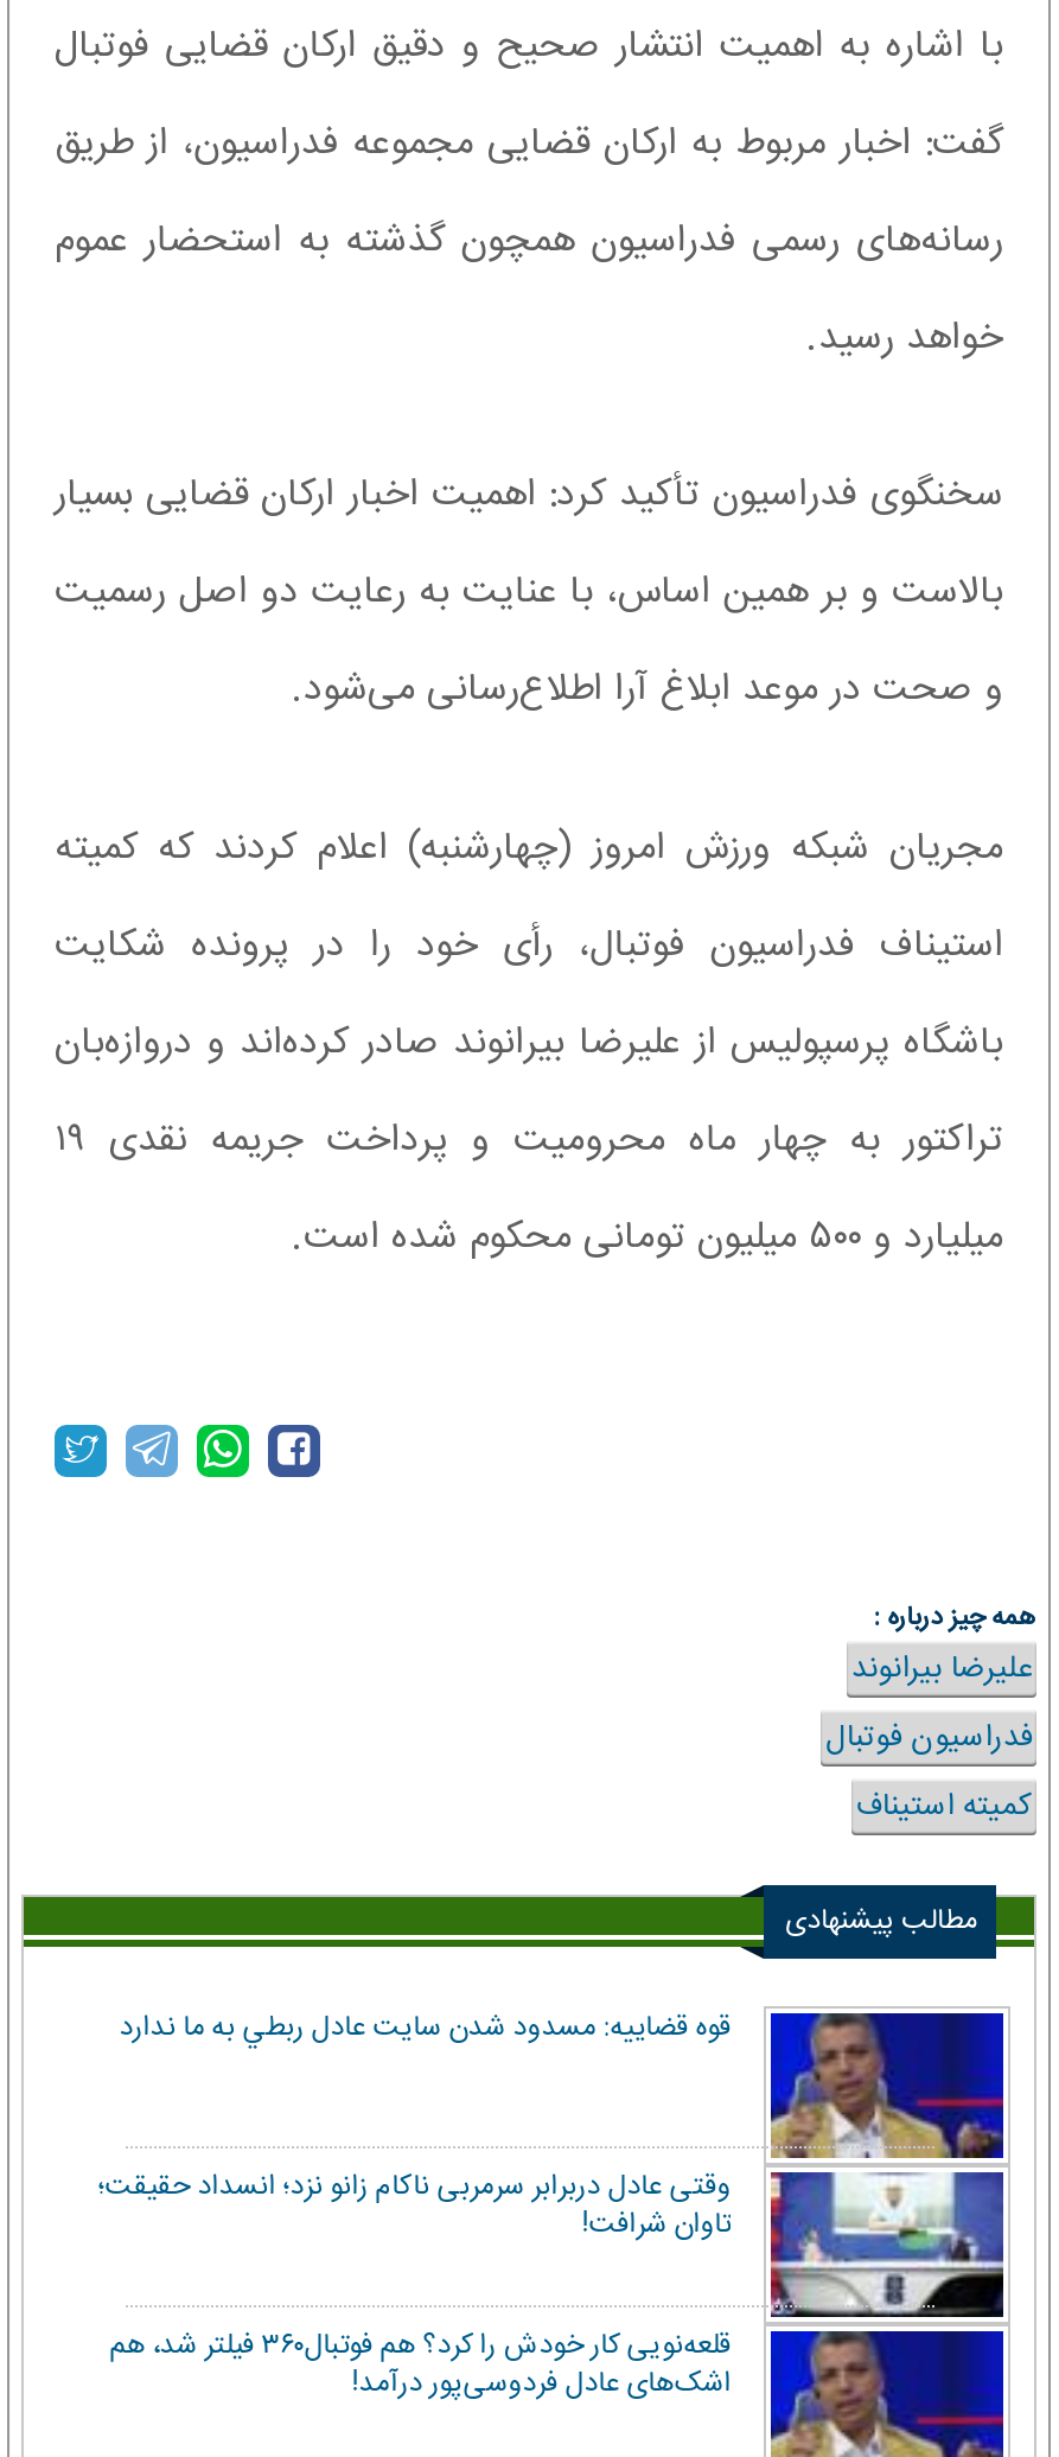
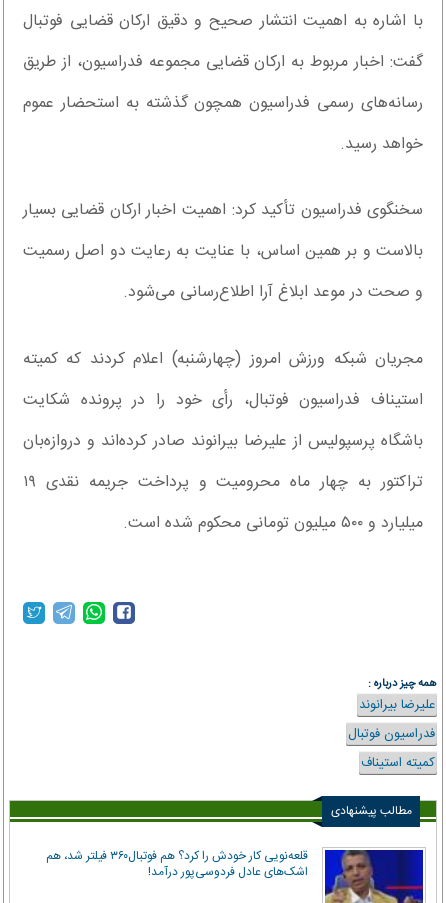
- [image]
- قوه قضاييه: مسدود شدن سايت عادل ربطي به ما ندارد
- وقتی عادل دربرابر سرمربی ناکام زانو نزد؛ انسداد حقیقت؛
- تاوان شرافت!
